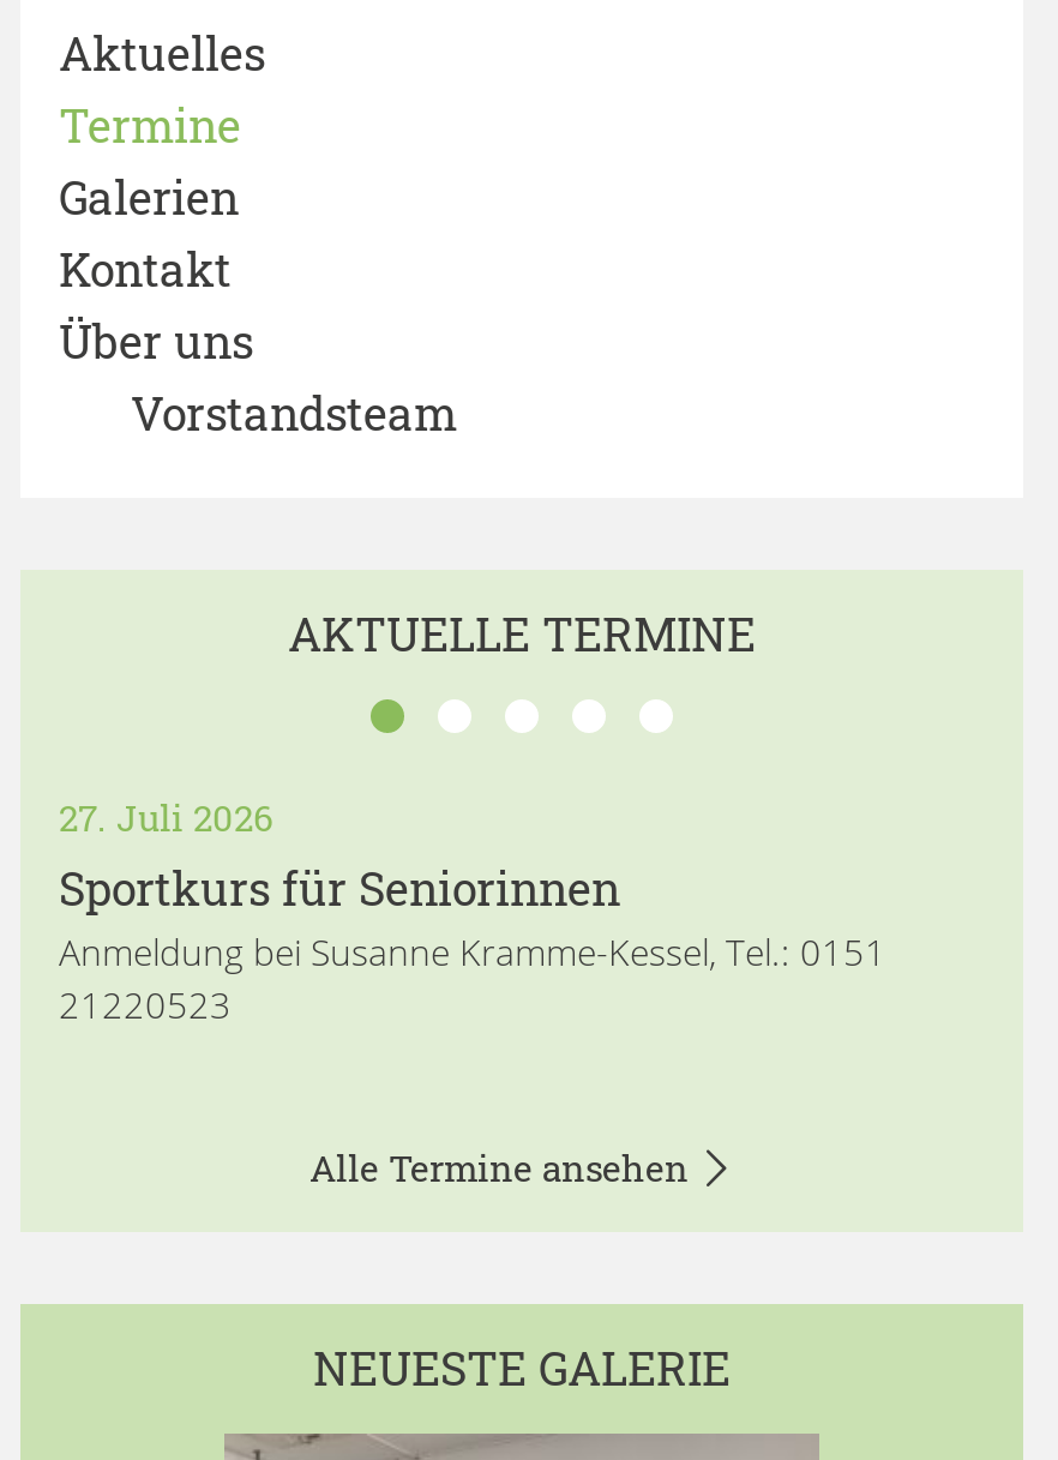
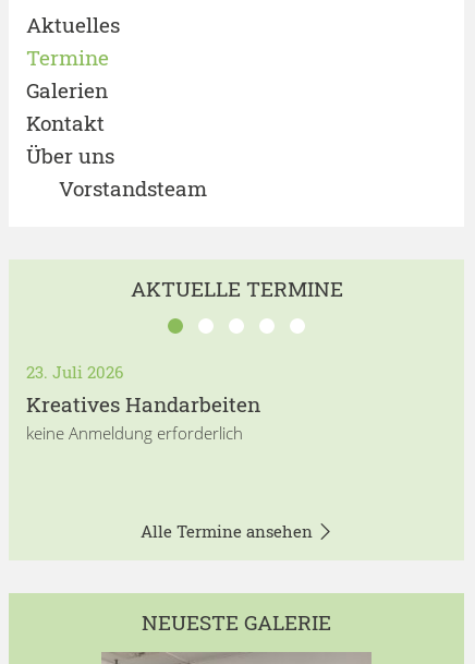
- 27. Juli 2026
- Sportkurs für Seniorinnen
- Anmeldung bei Susanne Kramme-Kessel, Tel.: 0151
- 21220523
+ 23. Juli 2026
+ Kreatives Handarbeiten
+ keine Anmeldung erforderlich
